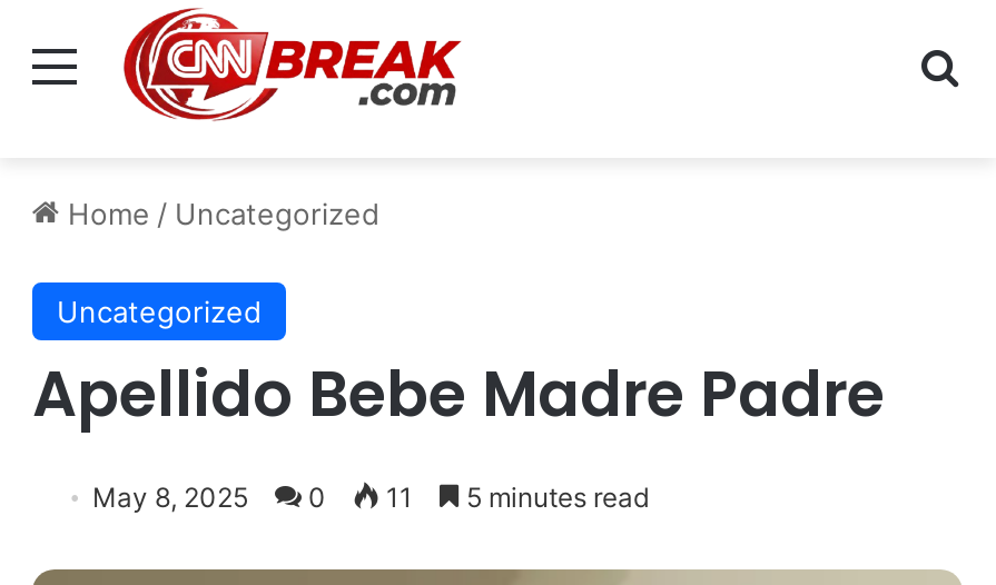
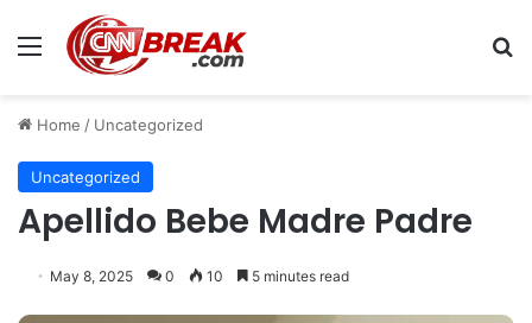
- May 8, 2025 0 11 5 minutes read
+ May 8, 2025 0 10 5 minutes read
